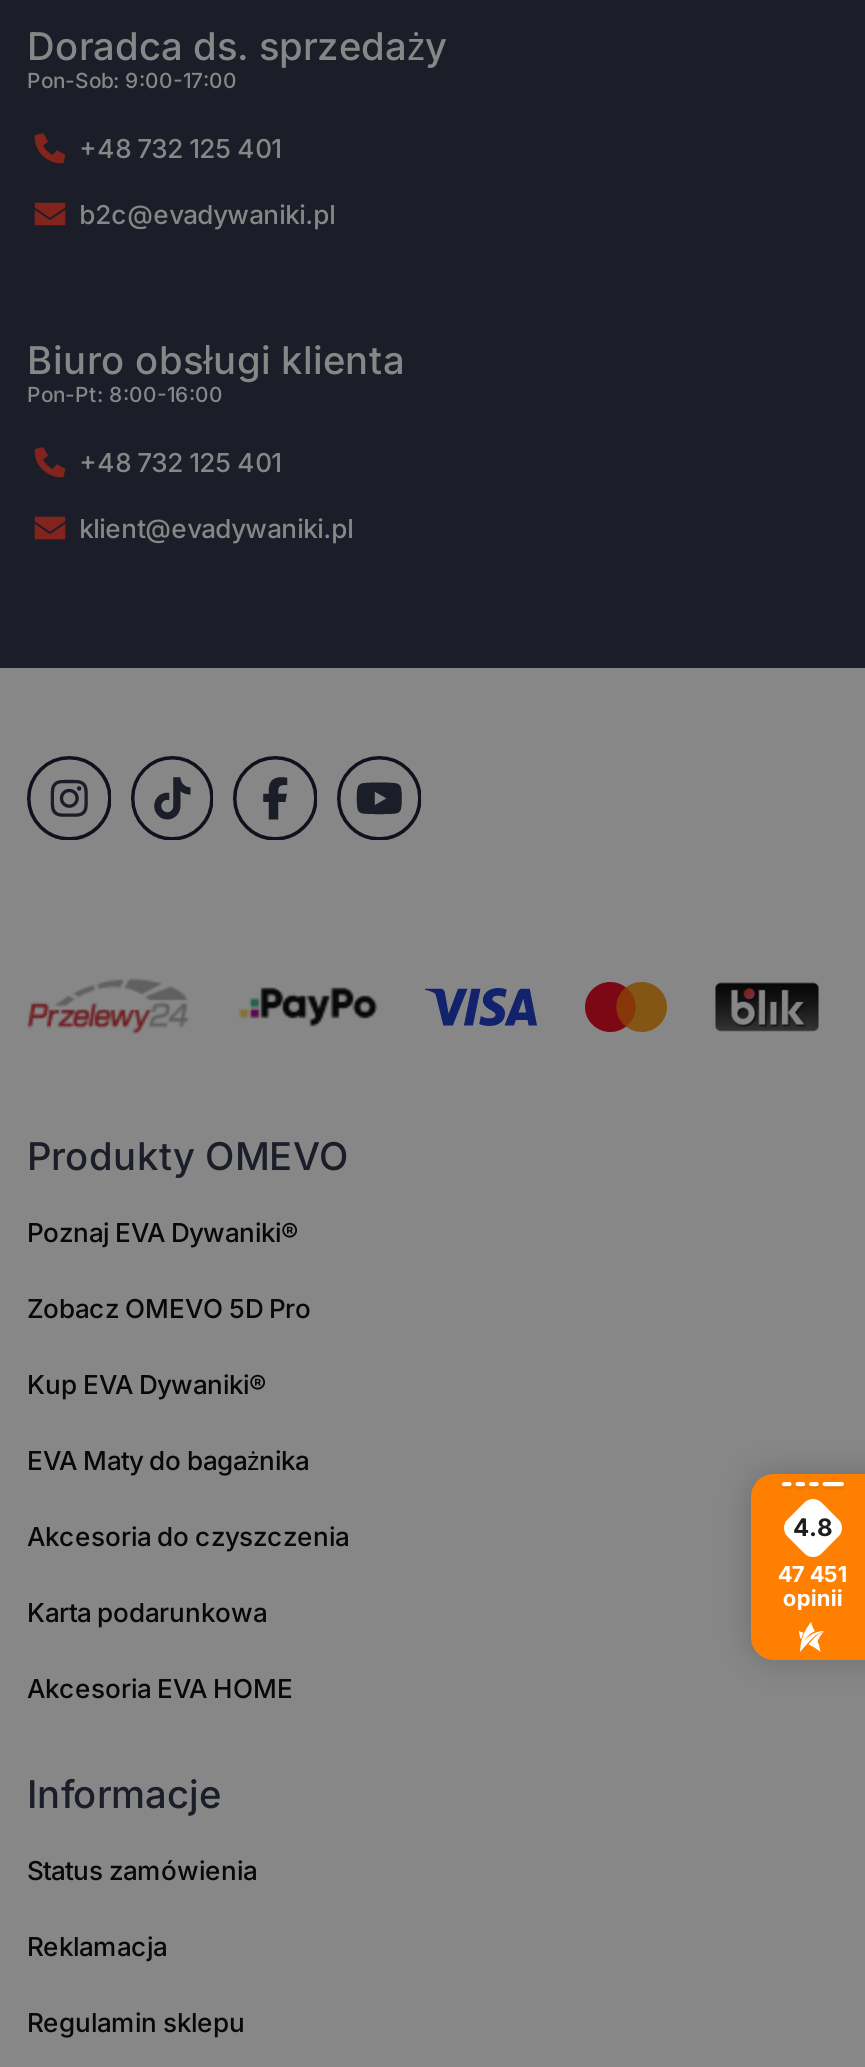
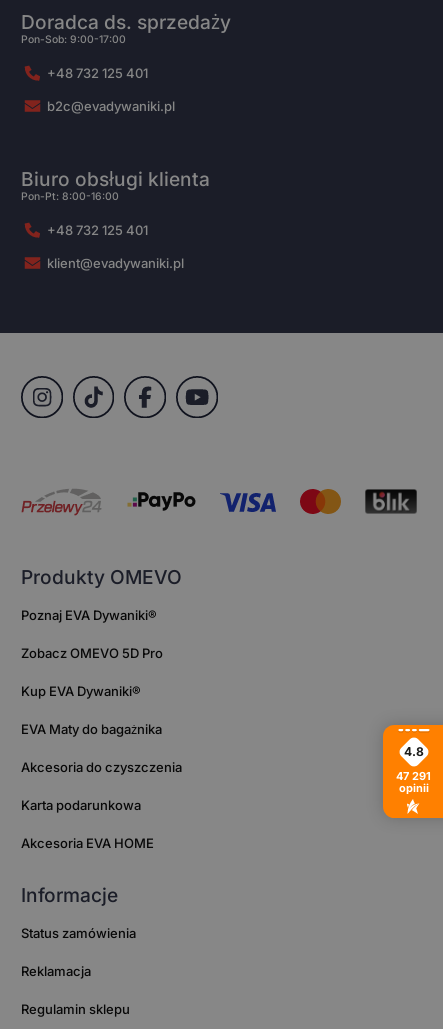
- 47 451
+ 47 291
